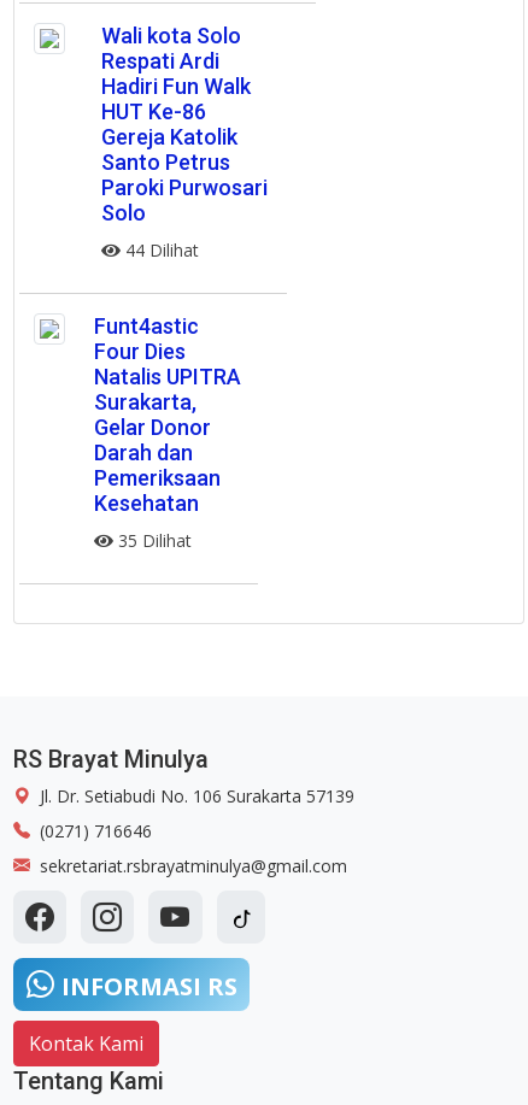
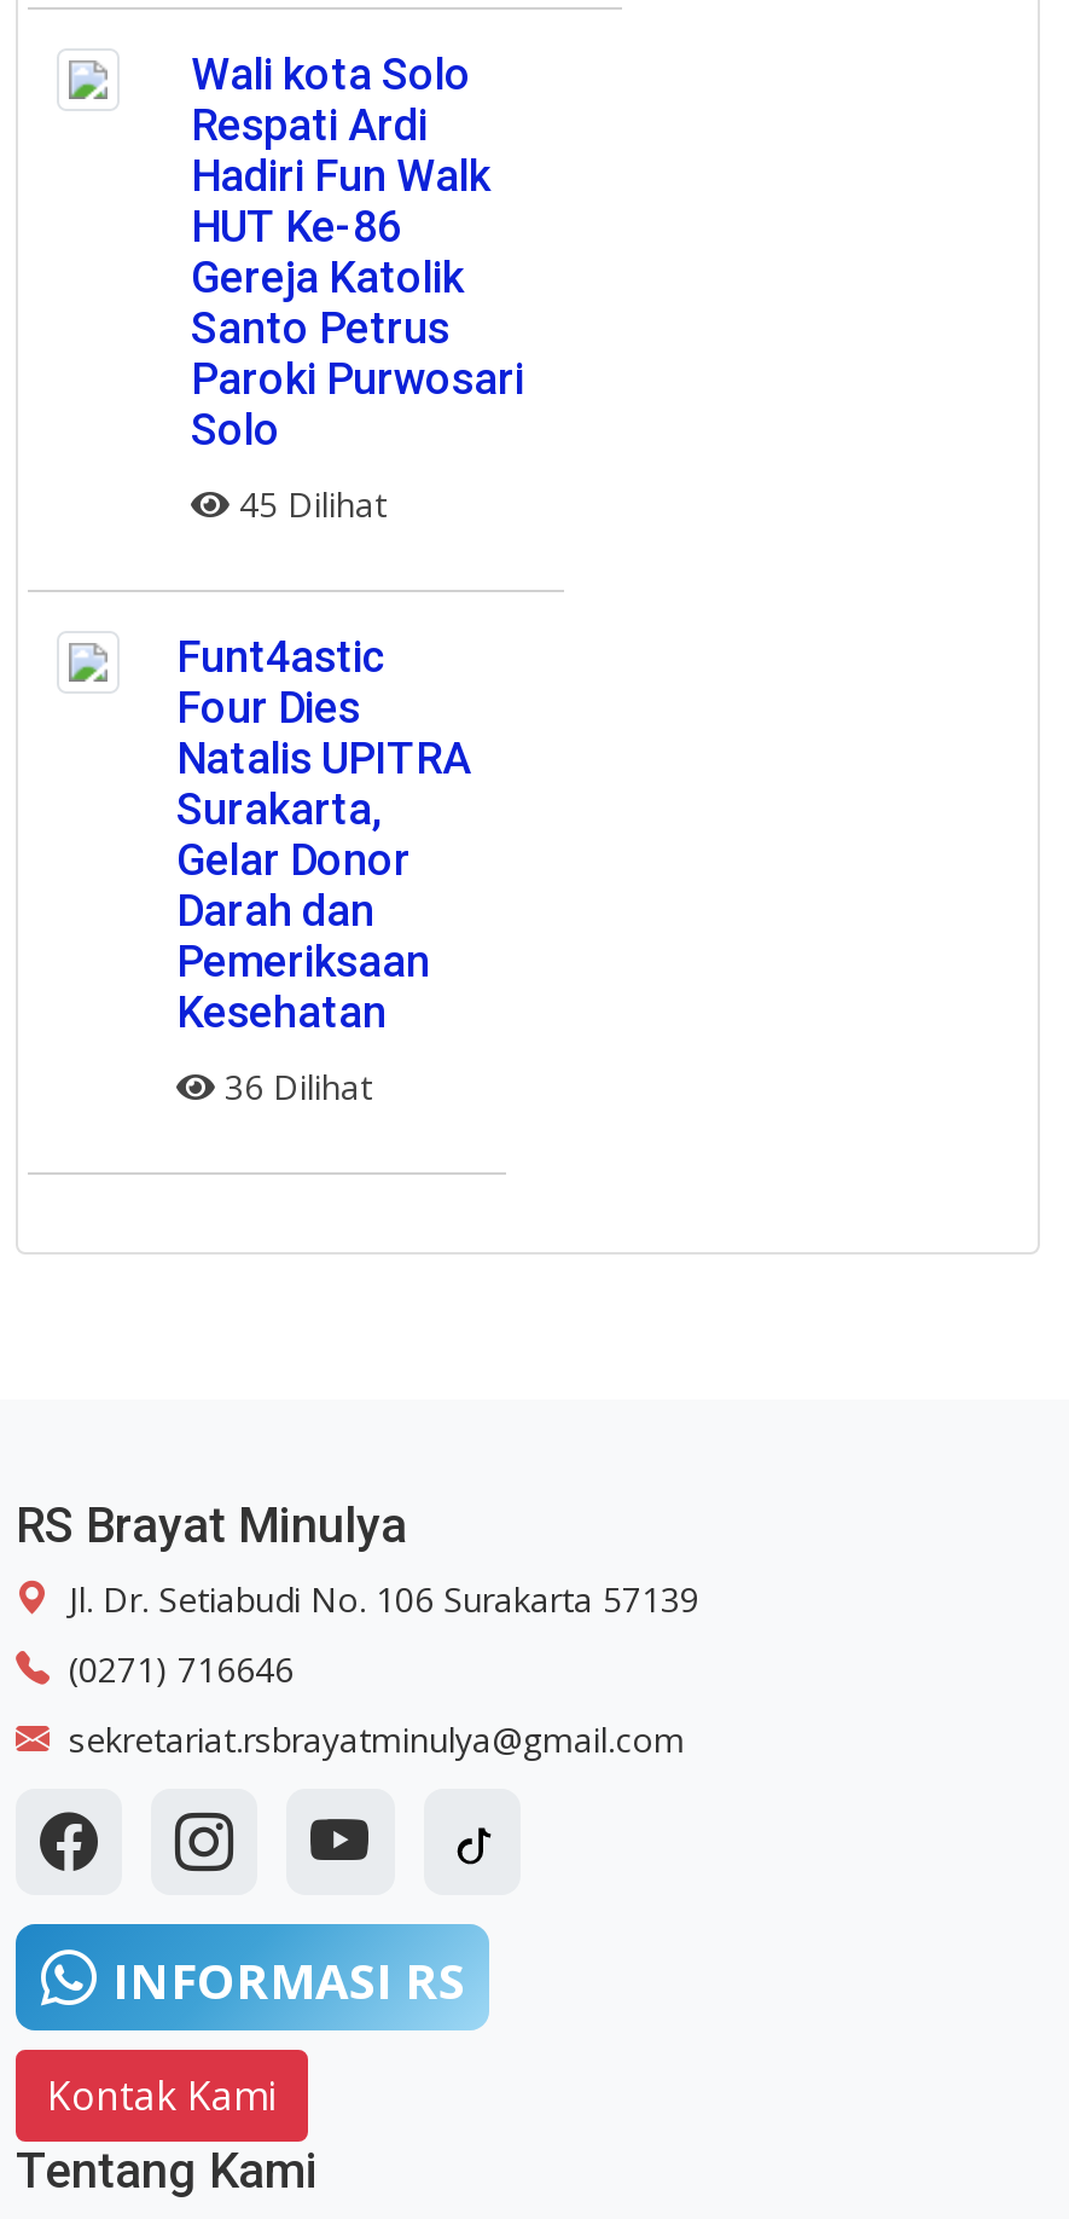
- 44 Dilihat
+ 45 Dilihat

- 35 Dilihat
+ 36 Dilihat
